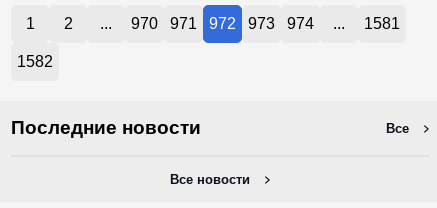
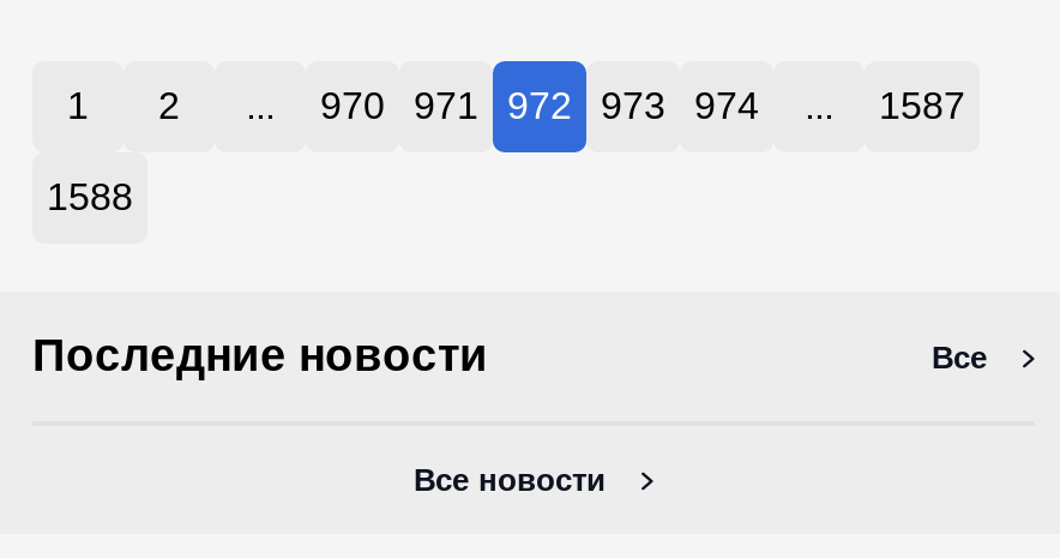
- 1581
+ 1587

- 1582
+ 1588
